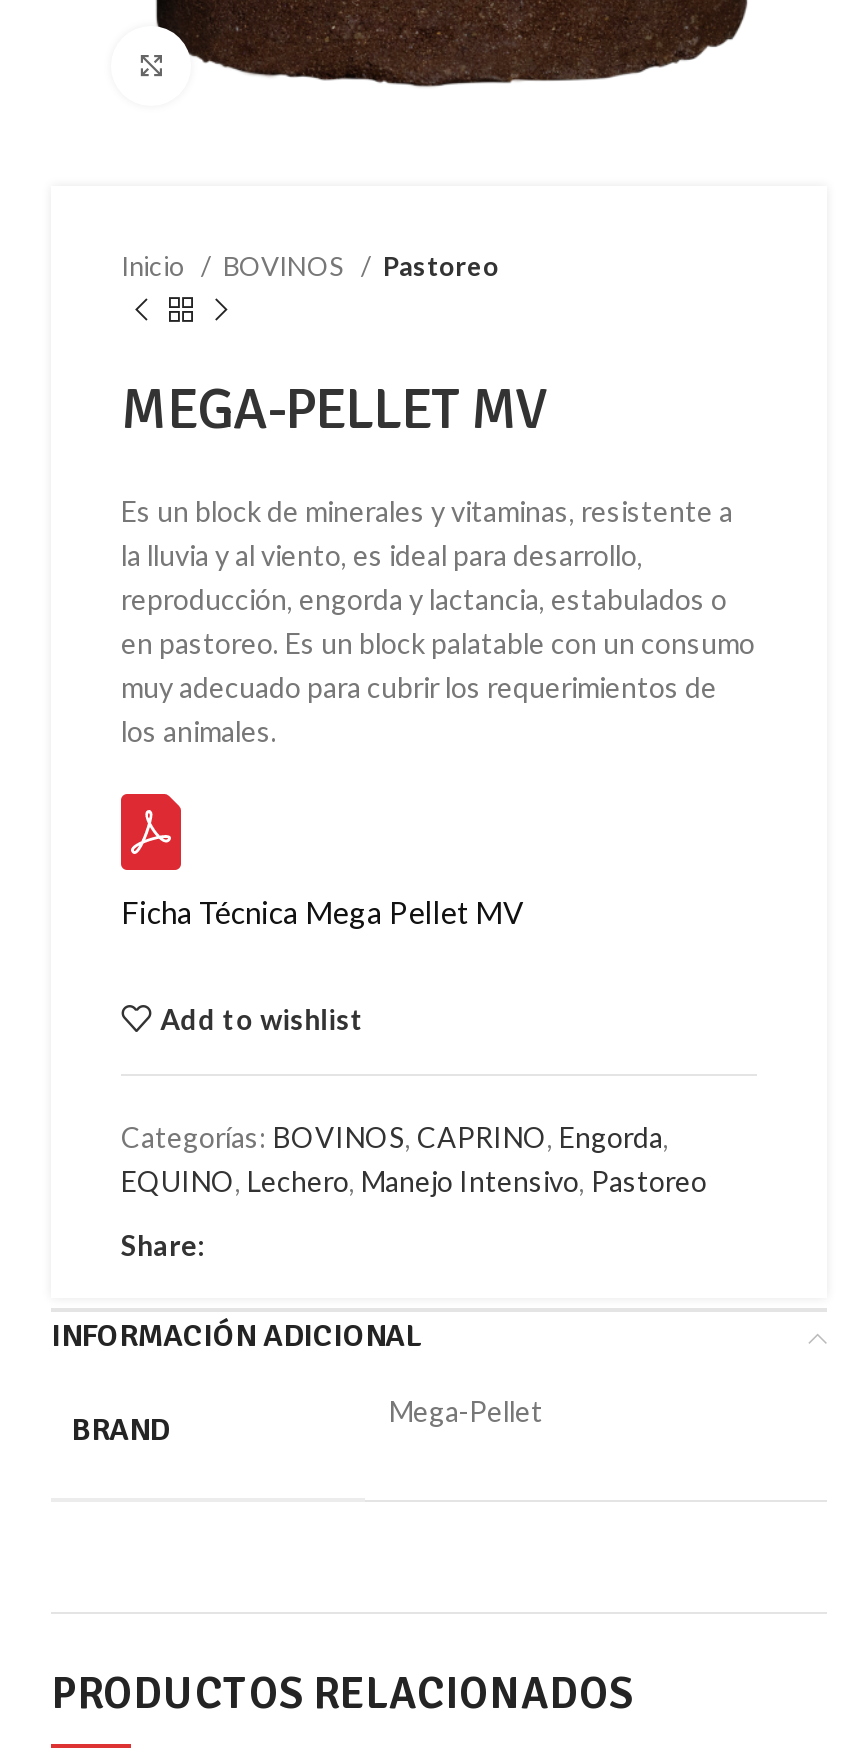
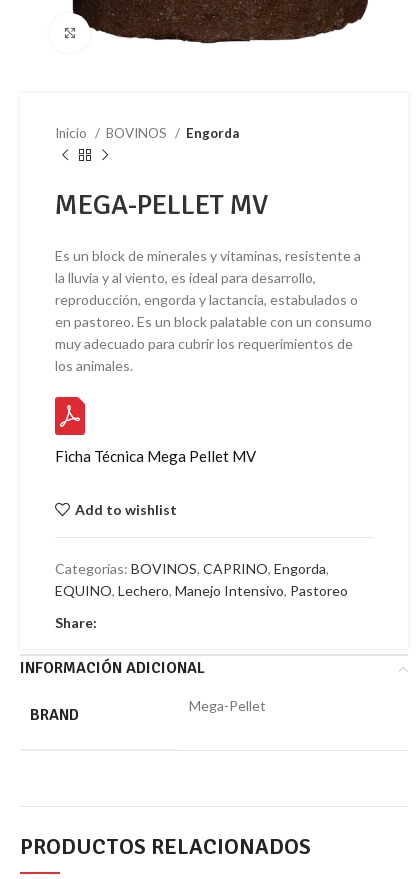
- Pastoreo
+ Engorda
